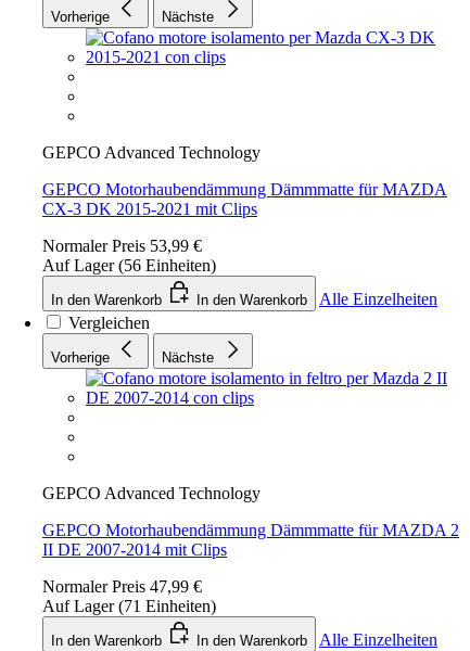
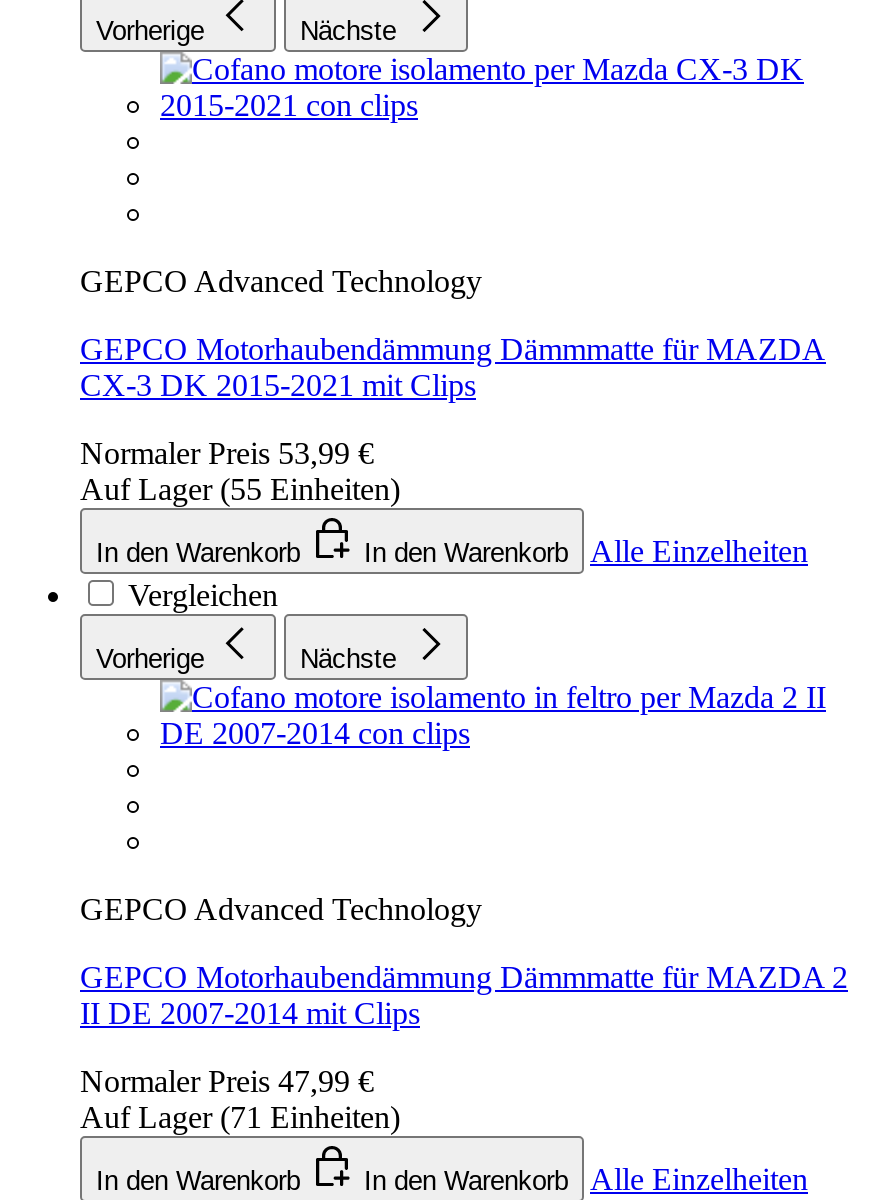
- Auf Lager (56 Einheiten)
+ Auf Lager (55 Einheiten)
